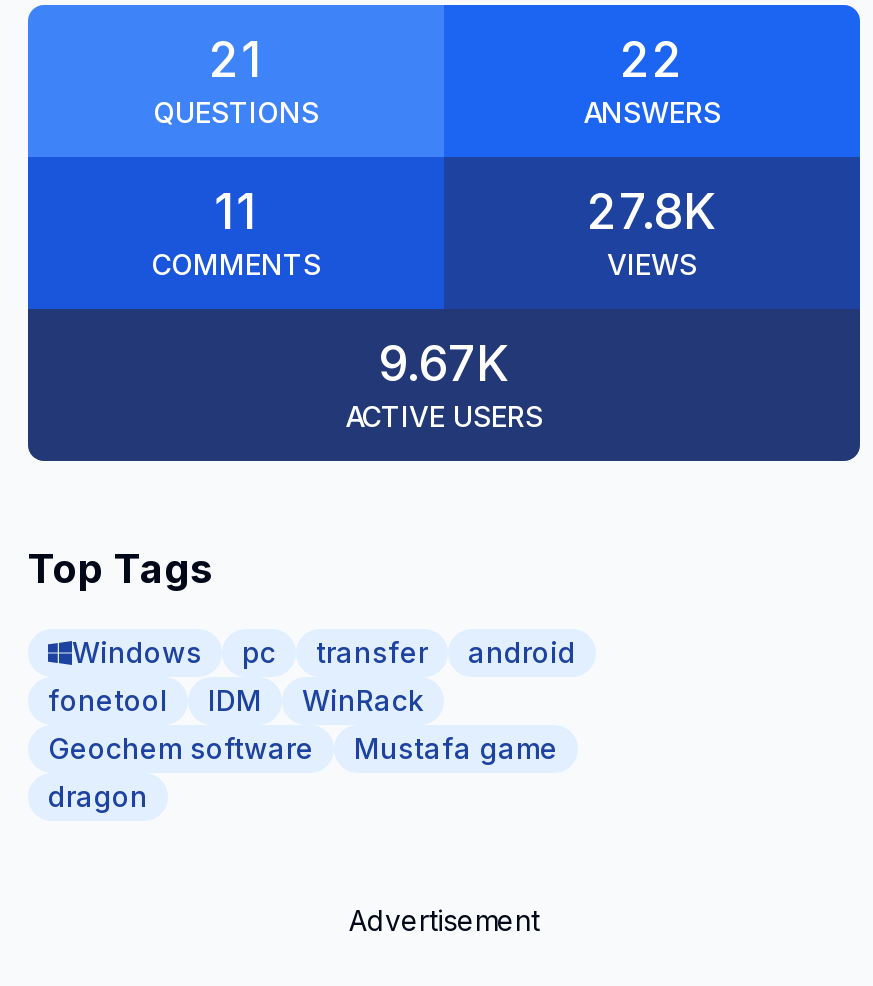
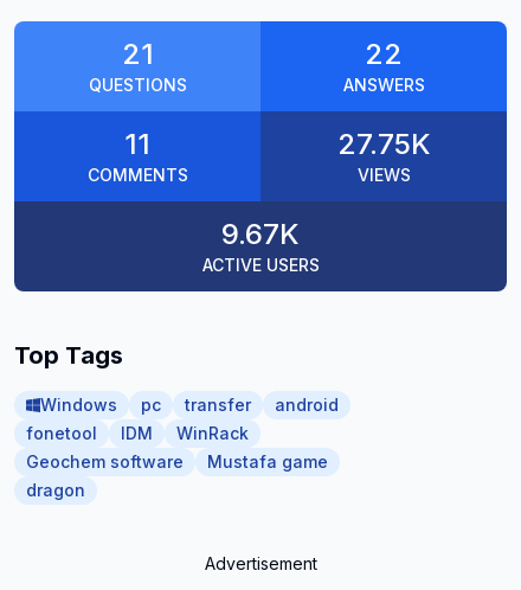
- 27.8K
+ 27.75K
